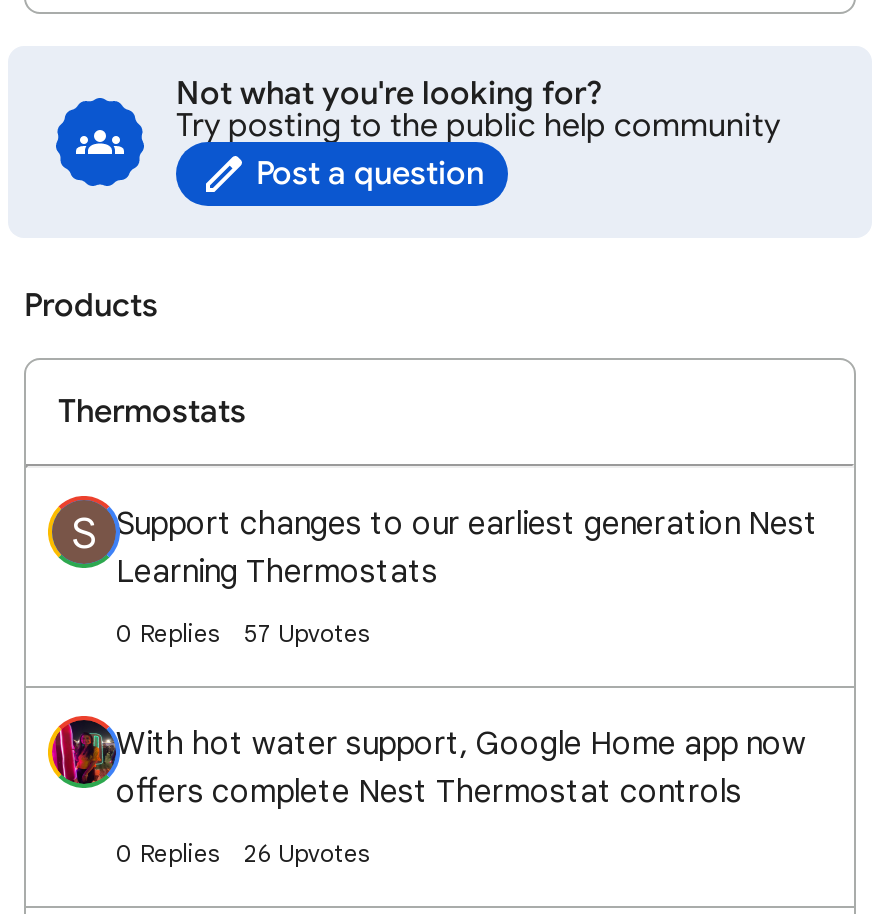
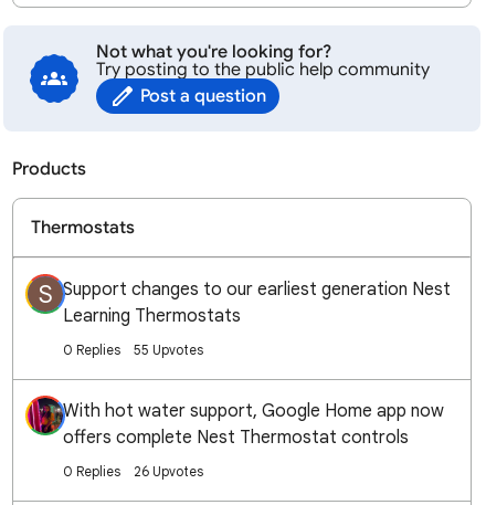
- 57 Upvotes
+ 55 Upvotes
